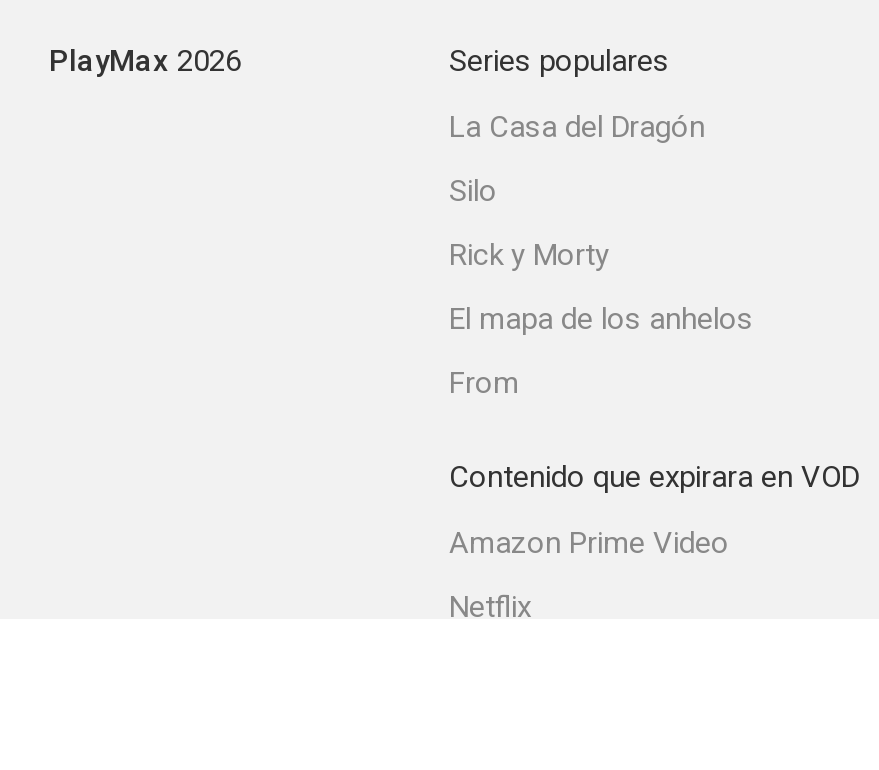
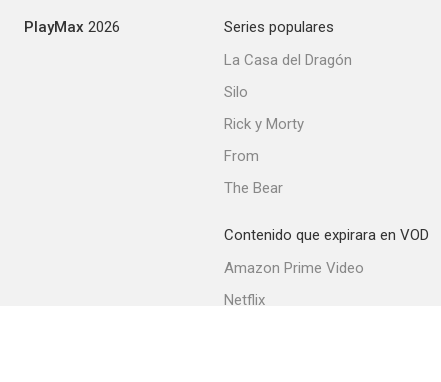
- El mapa de los anhelos

moved up: From

+ The Bear
